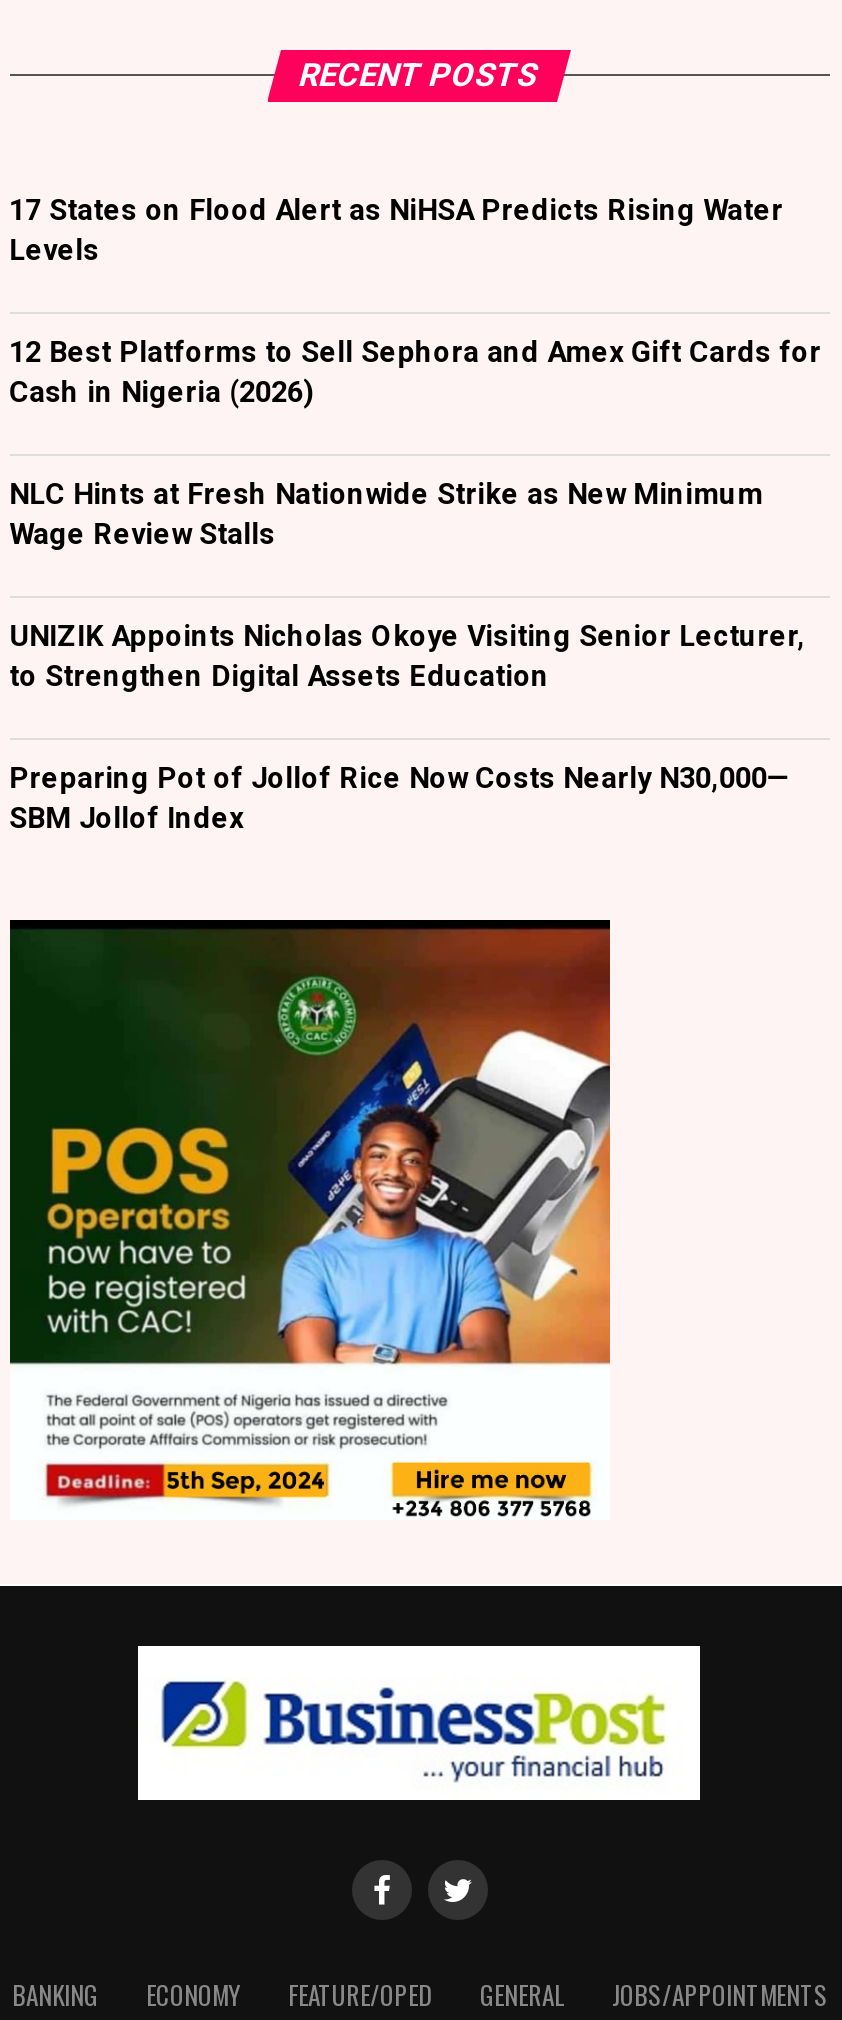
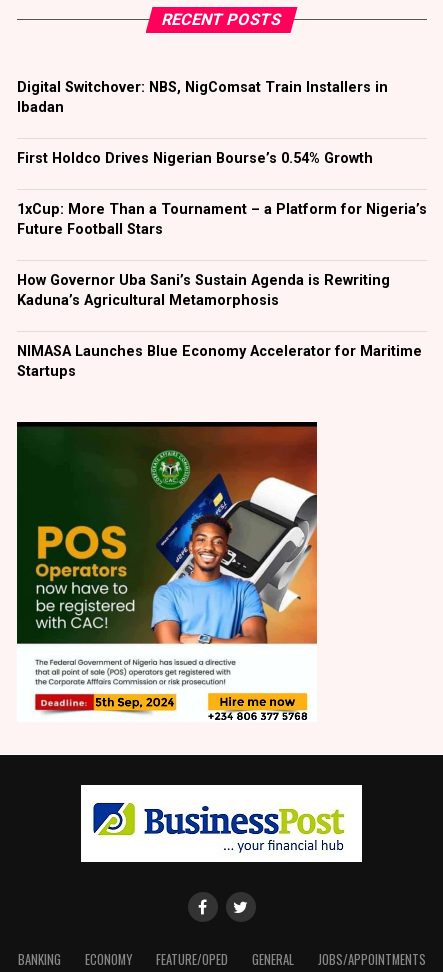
- 17 States on Flood Alert as NiHSA Predicts Rising Water
- Levels
+ Digital Switchover: NBS, NigComsat Train Installers in
+ Ibadan

- 12 Best Platforms to Sell Sephora and Amex Gift Cards for
- Cash in Nigeria (2026)
+ First Holdco Drives Nigerian Bourse’s 0.54% Growth

- NLC Hints at Fresh Nationwide Strike as New Minimum
- Wage Review Stalls
+ 1xCup: More Than a Tournament – a Platform for Nigeria’s
+ Future Football Stars

- UNIZIK Appoints Nicholas Okoye Visiting Senior Lecturer,
- to Strengthen Digital Assets Education
+ How Governor Uba Sani’s Sustain Agenda is Rewriting
+ Kaduna’s Agricultural Metamorphosis

- Preparing Pot of Jollof Rice Now Costs Nearly N30,000—
- SBM Jollof Index
+ NIMASA Launches Blue Economy Accelerator for Maritime
+ Startups
